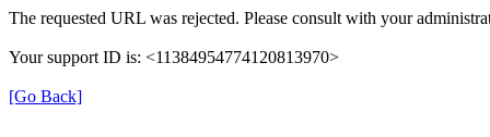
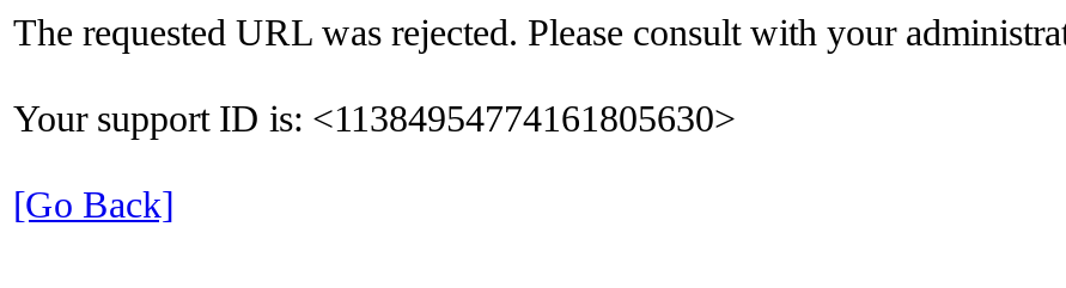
- Your support ID is: <11384954774120813970>
+ Your support ID is: <11384954774161805630>
